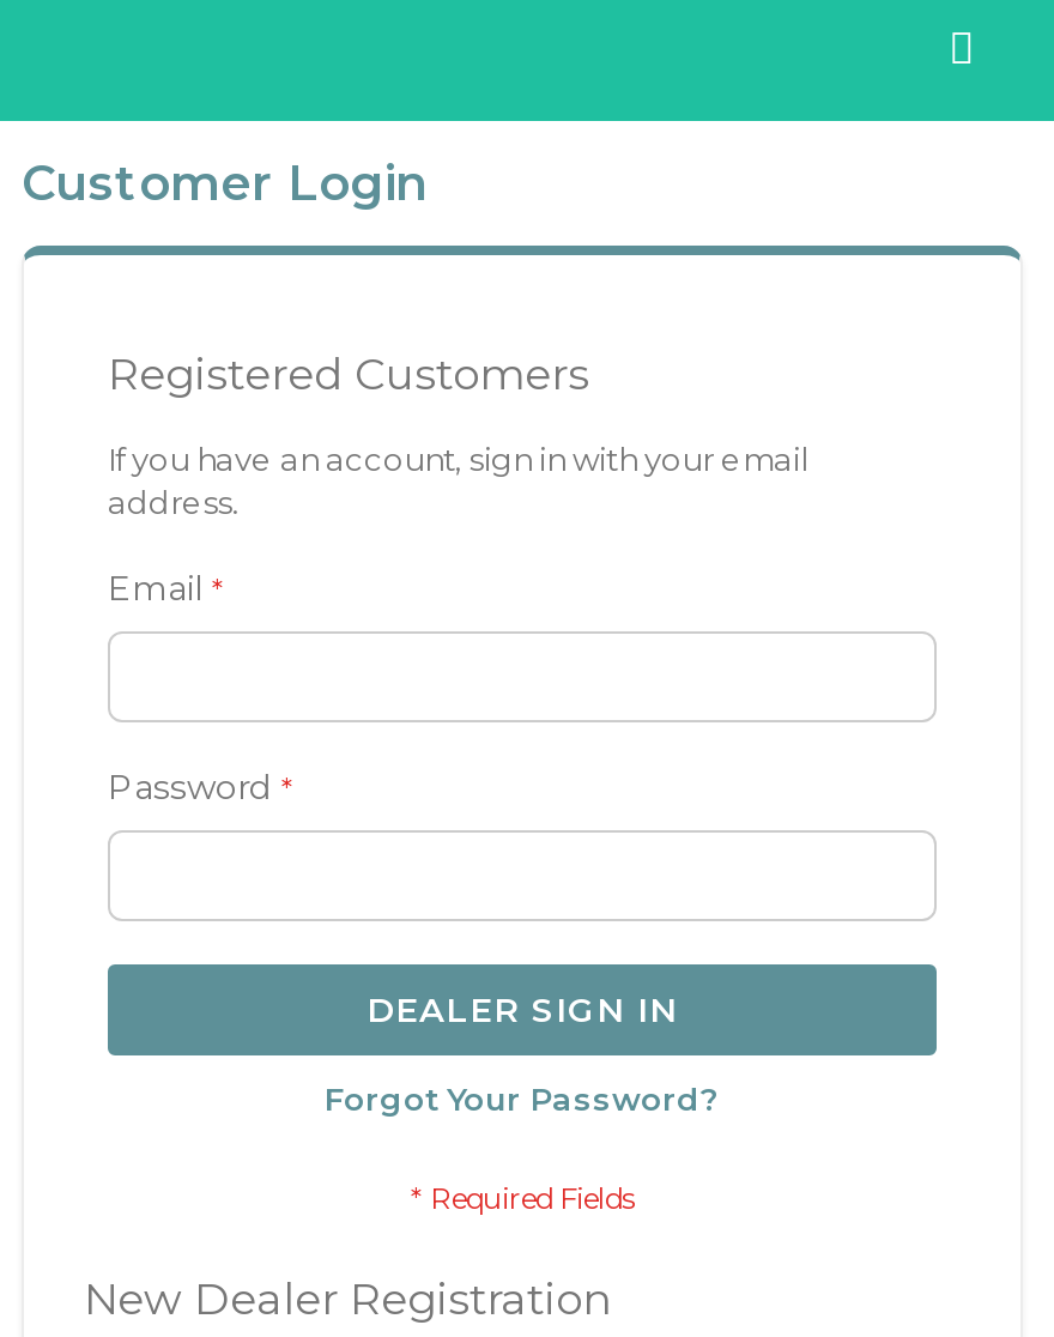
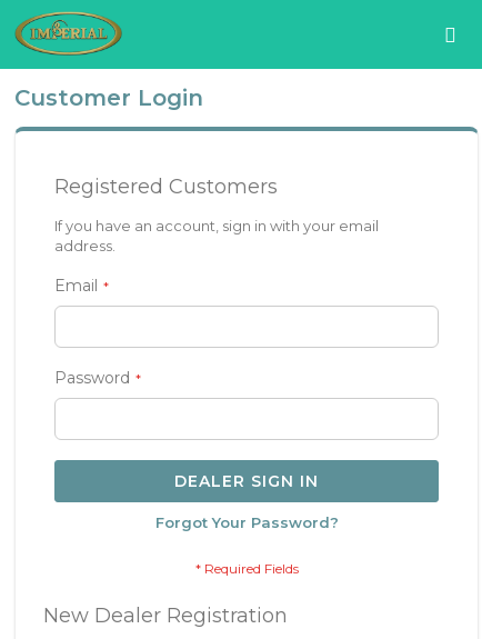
+ [image]
